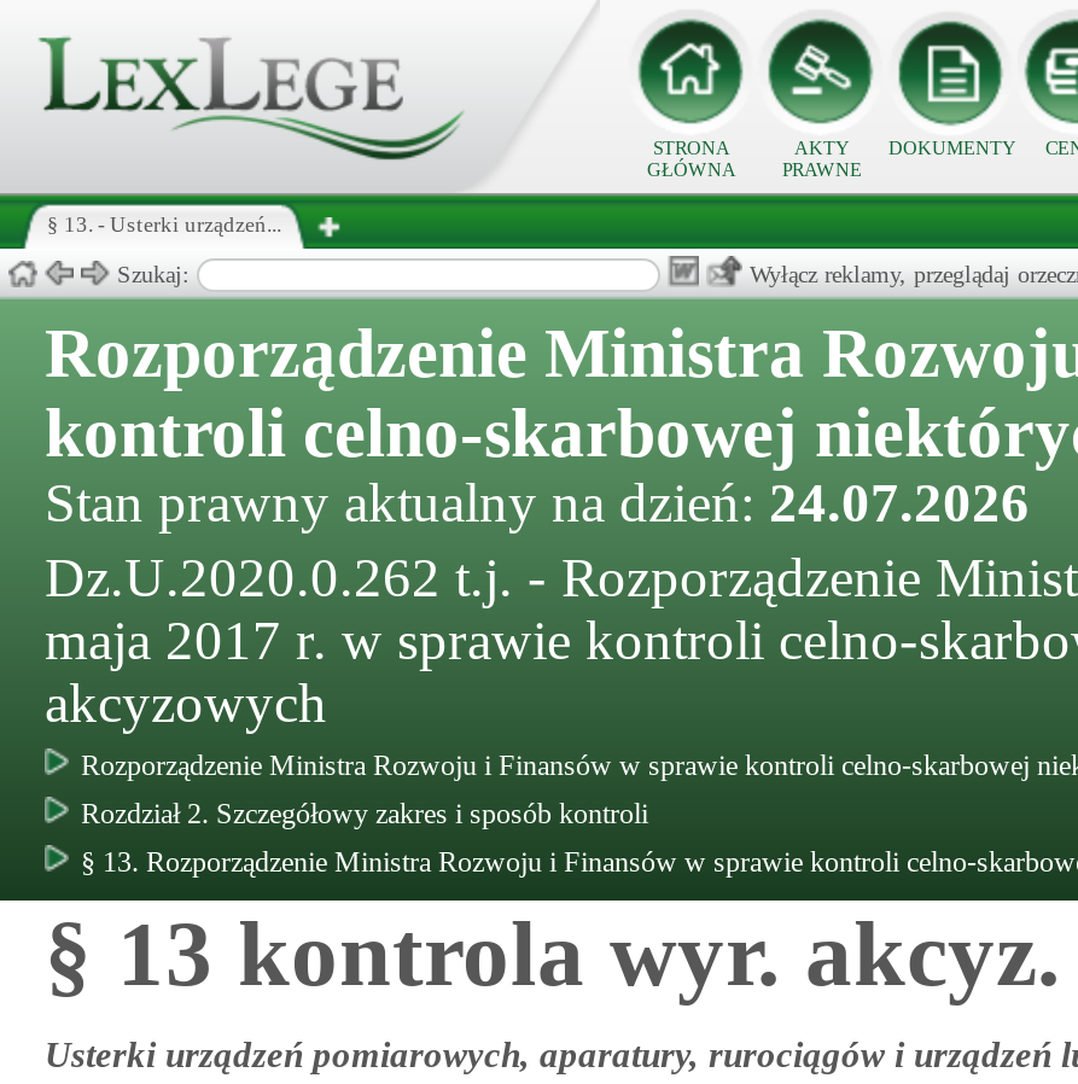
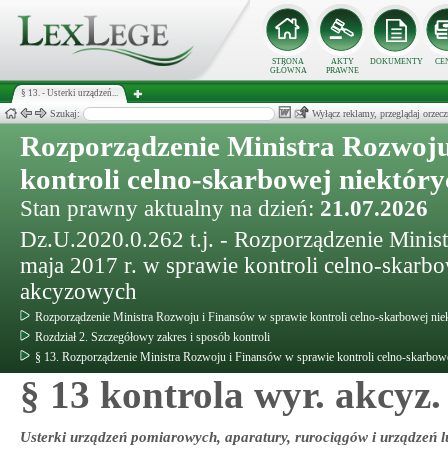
- Stan prawny aktualny na dzień: 24.07.2026
+ Stan prawny aktualny na dzień: 21.07.2026
